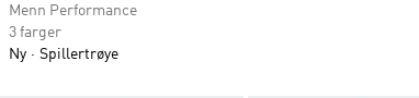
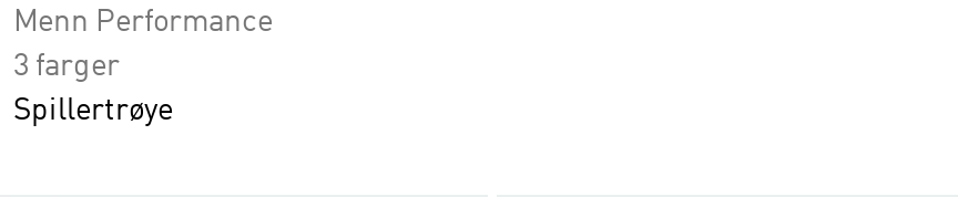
- Ny
